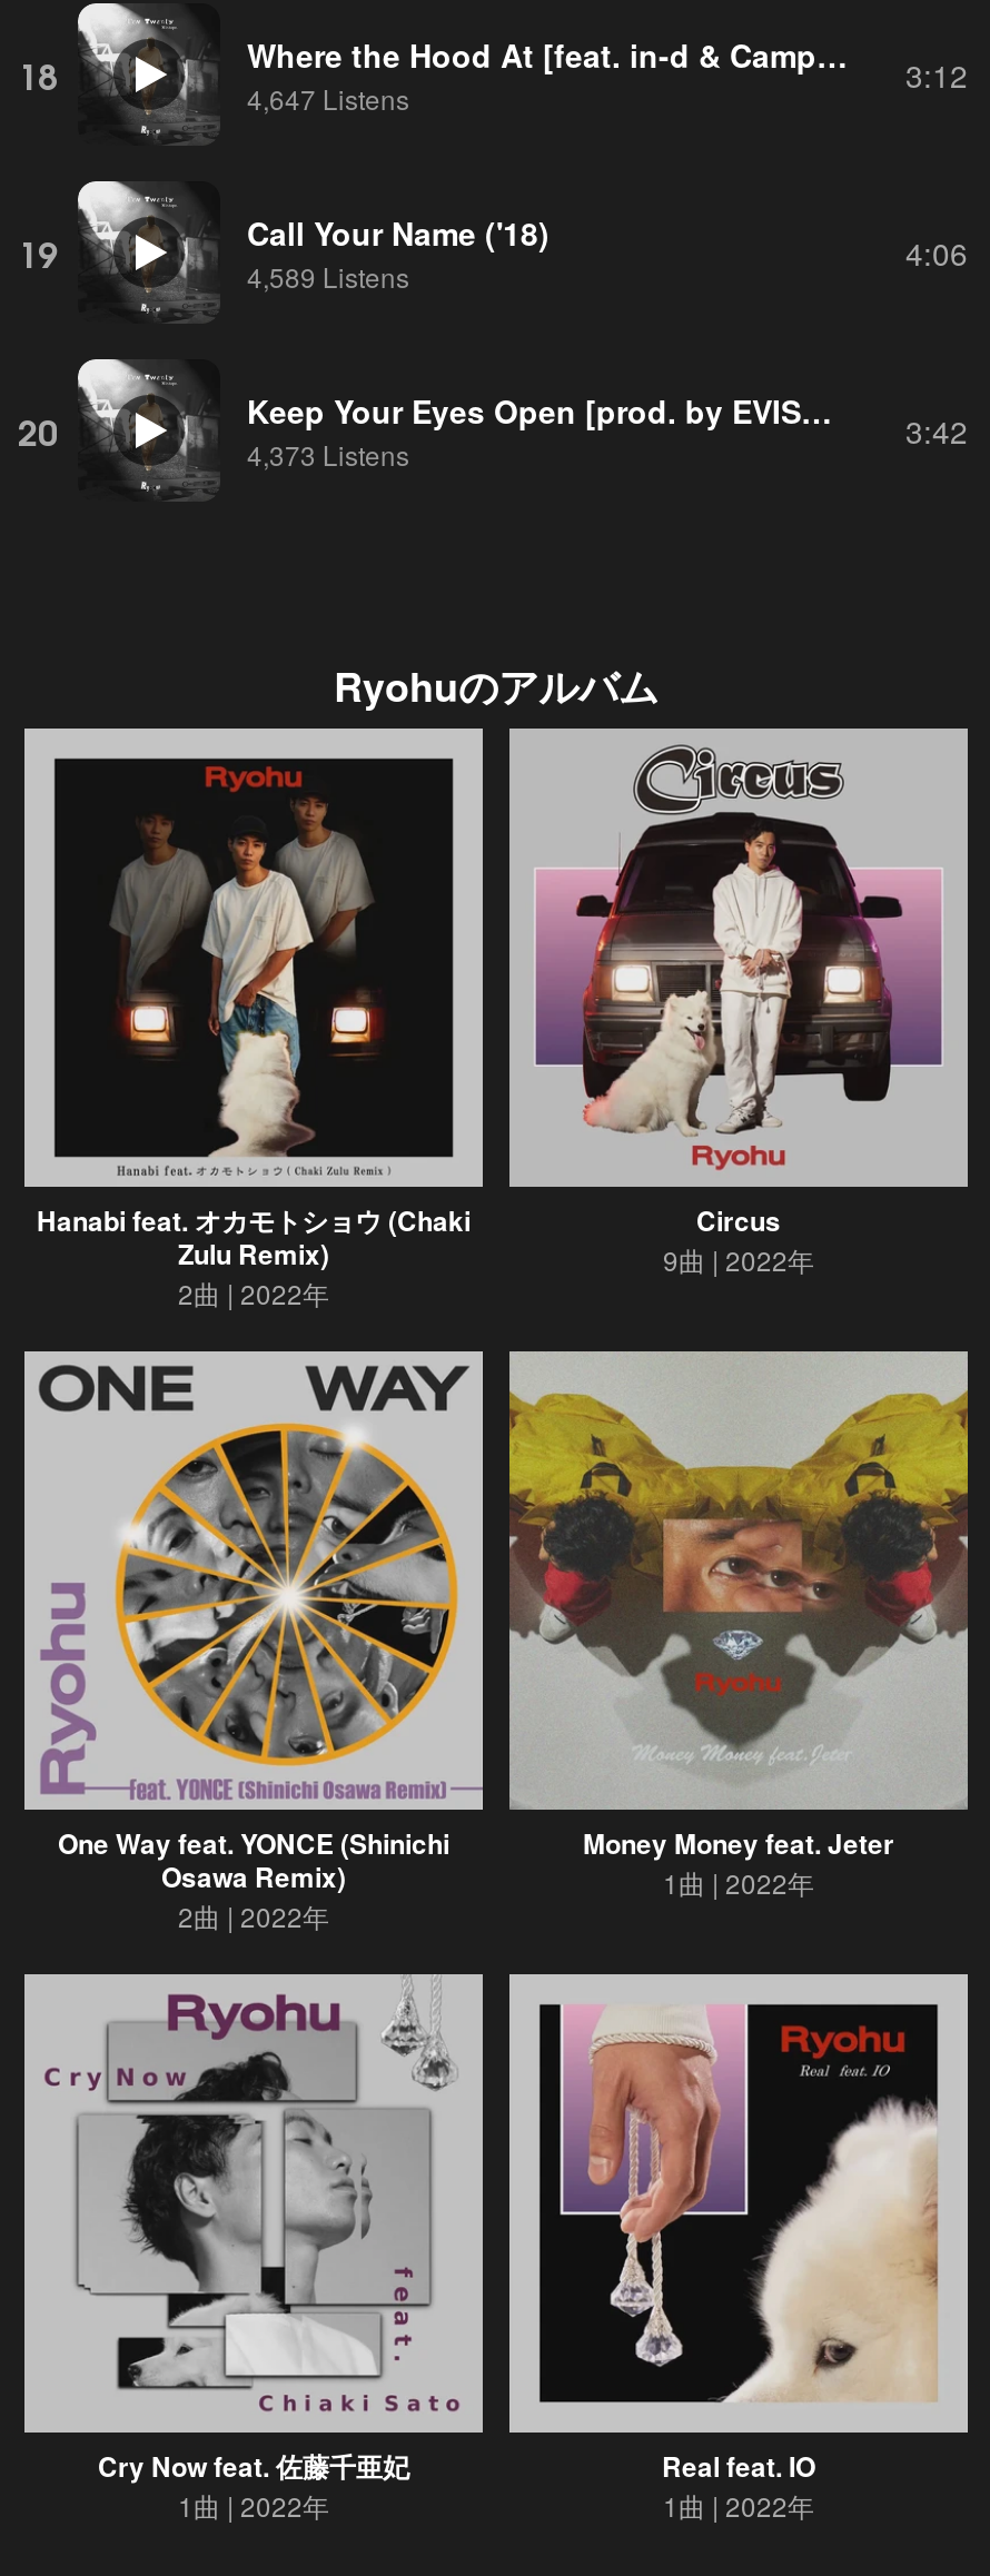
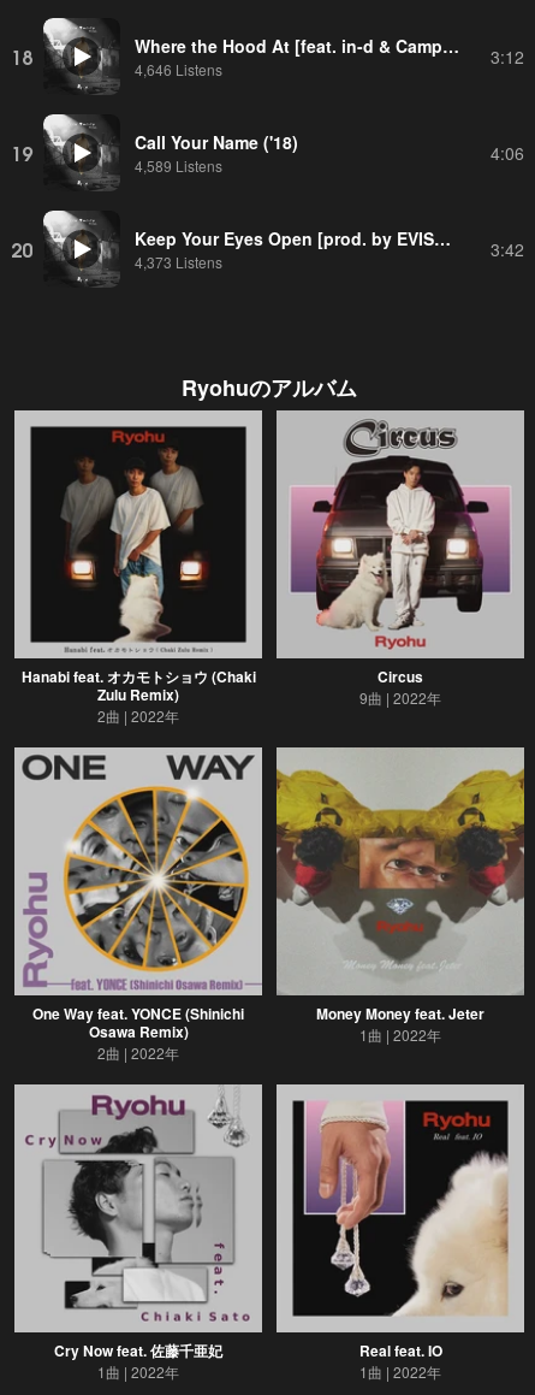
- 4,647 Listens
+ 4,646 Listens
